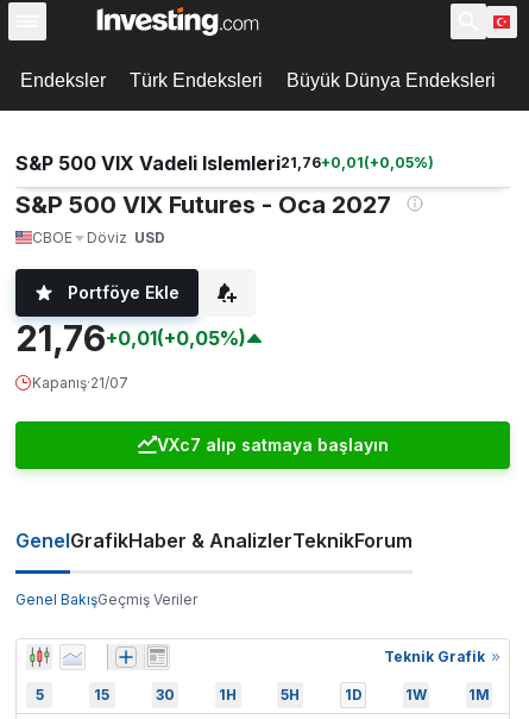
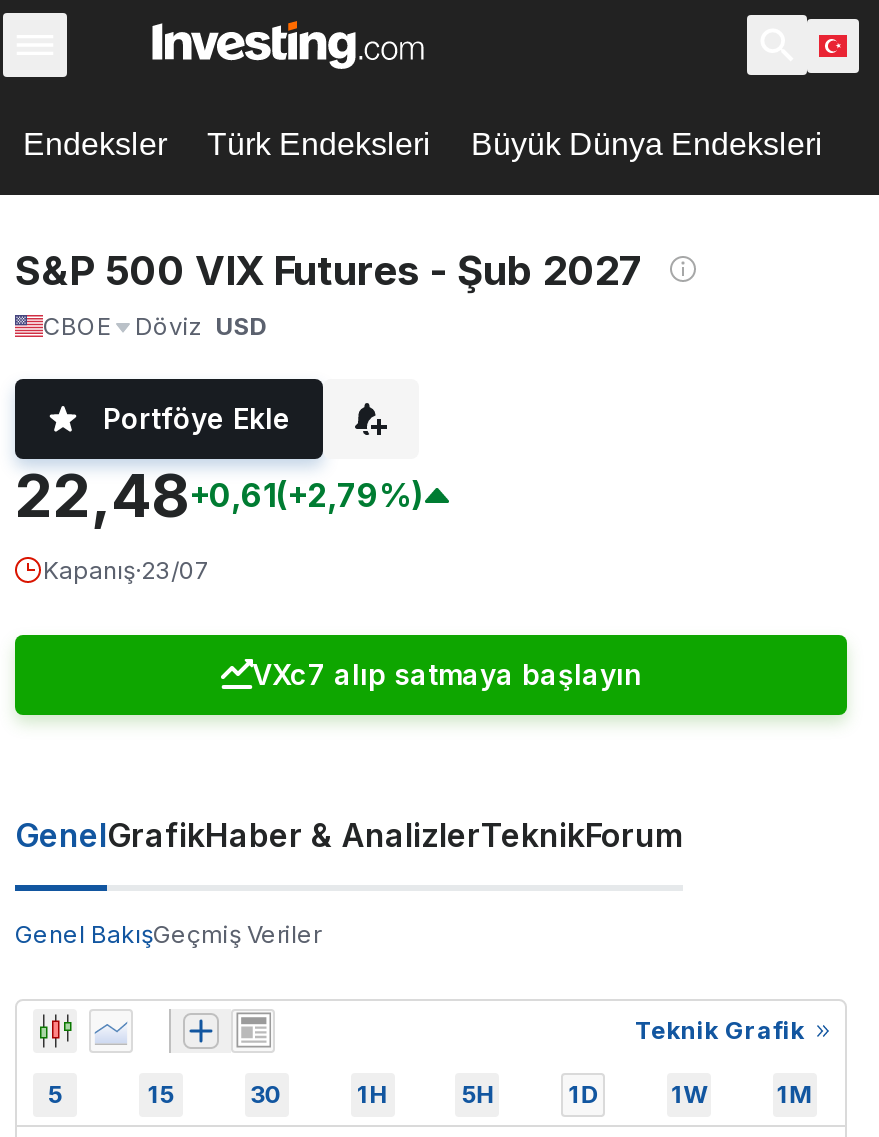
- S&P 500 VIX Vadeli Islemleri21,76+0,01(+0,05%)
- S&P 500 VIX Futures - Oca 2027
+ S&P 500 VIX Futures - Şub 2027

- 21,76+0,01(+0,05%)
+ 22,48+0,61(+2,79%)

- Kapanış·21/07
+ Kapanış·23/07
